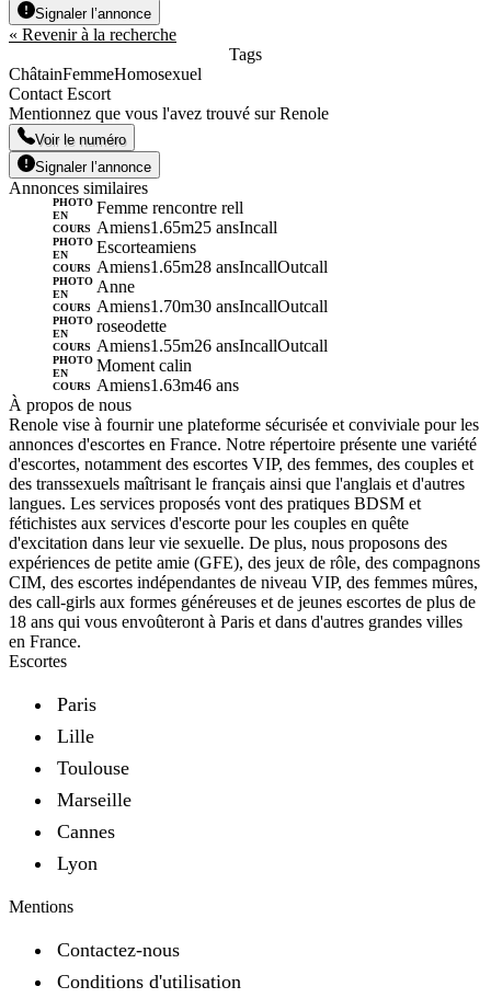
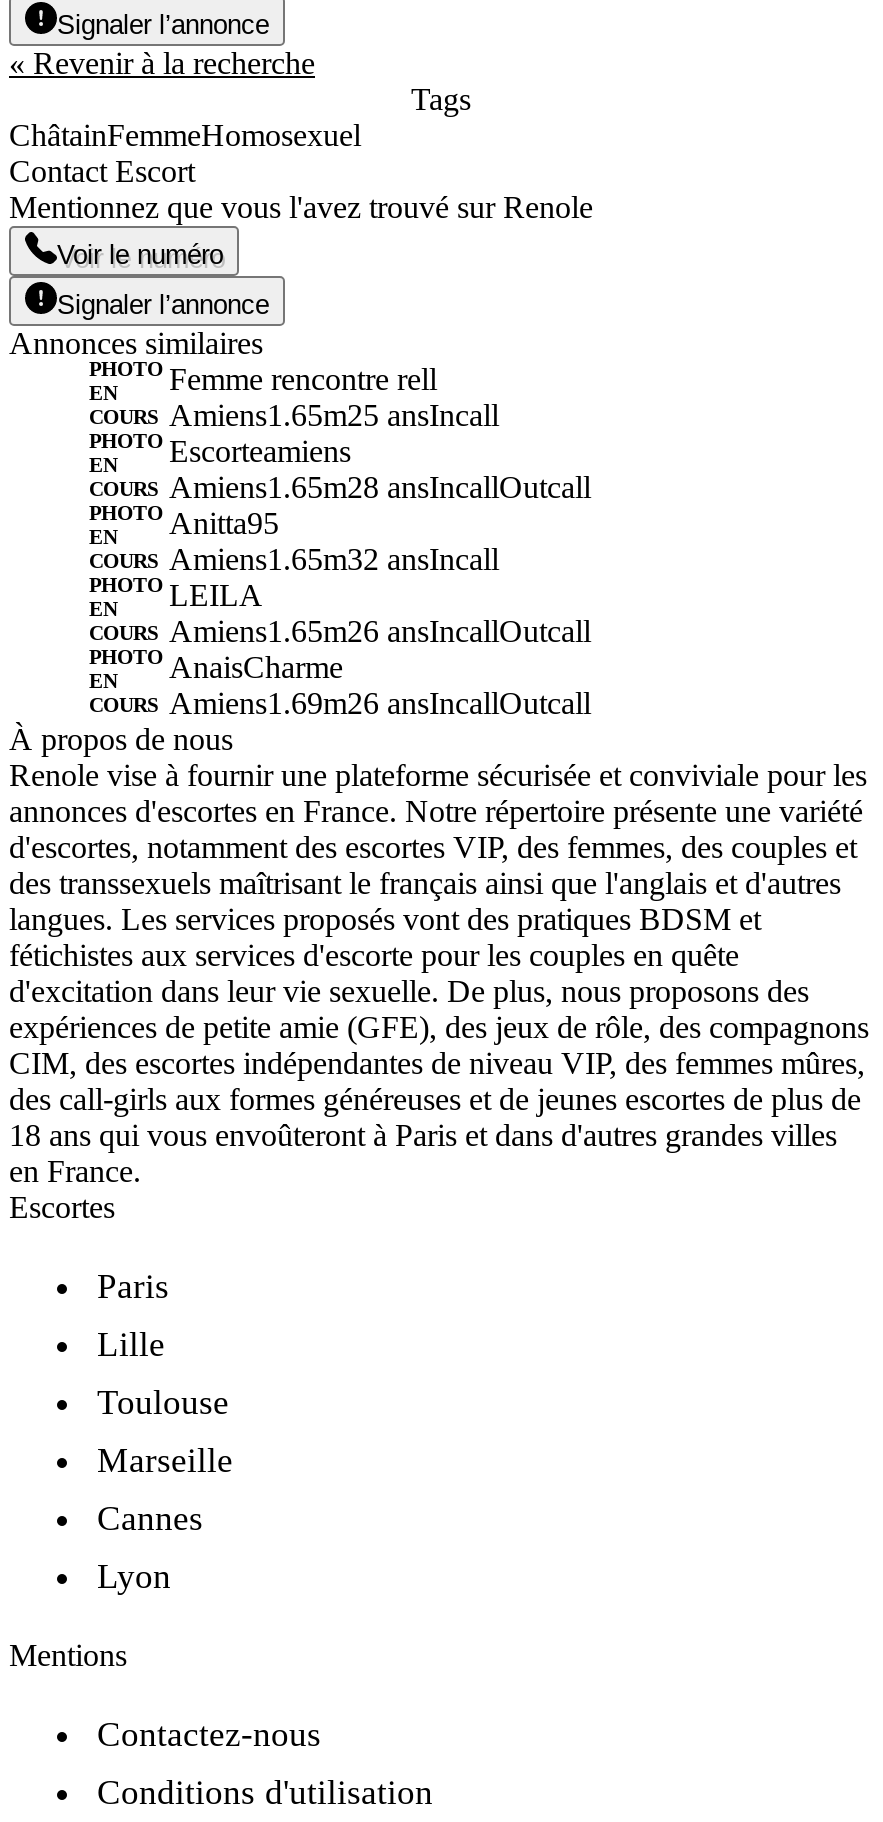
- Anne
- Amiens1.70m30 ansIncallOutcall
+ Anitta95
+ Amiens1.65m32 ansIncall

- roseodette
- Amiens1.55m26 ansIncallOutcall
+ LEILA
+ Amiens1.65m26 ansIncallOutcall

- Moment calin
- Amiens1.63m46 ans
+ AnaisCharme
+ Amiens1.69m26 ansIncallOutcall
